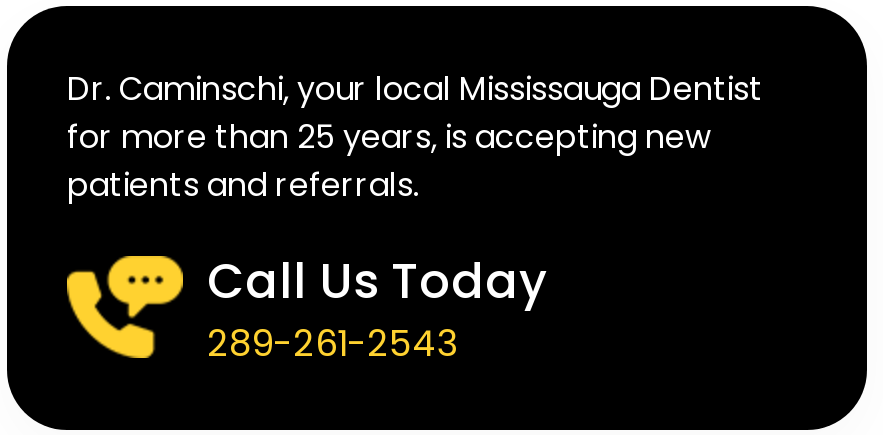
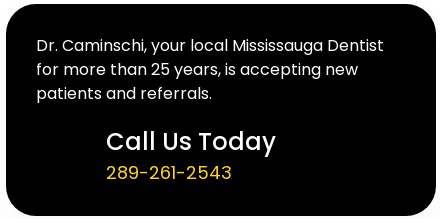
- [image]
